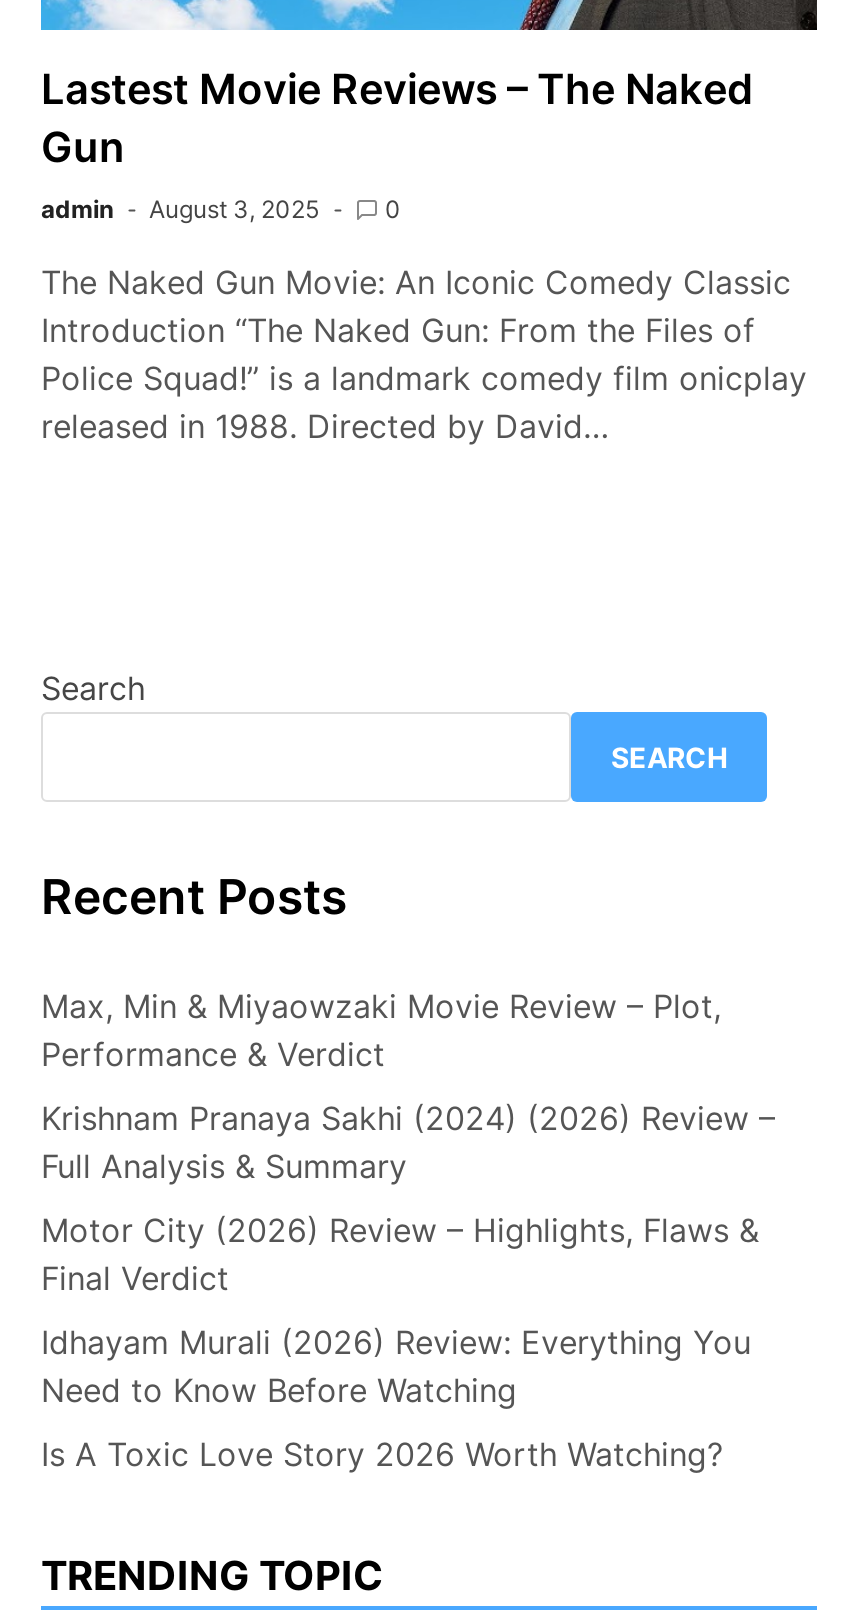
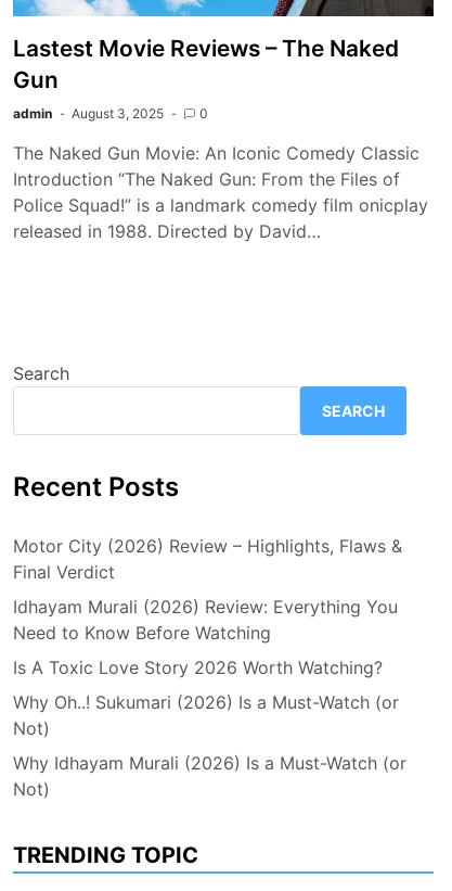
- Max, Min & Miyaowzaki Movie Review – Plot,
- Performance & Verdict
- Krishnam Pranaya Sakhi (2024) (2026) Review –
- Full Analysis & Summary

moved up: Motor City (2026) Review – Highlights, Flaws & | Final Verdict | Idhayam Murali (2026) Review: Everything You | Need to Know Before Watching | Is A Toxic Love Story 2026 Worth Watching?

+ Why Oh..! Sukumari (2026) Is a Must-Watch (or
+ Not)
+ Why Idhayam Murali (2026) Is a Must-Watch (or
+ Not)
